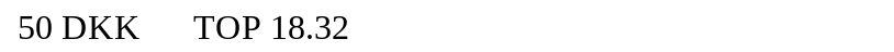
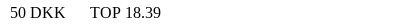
- 50 DKK TOP 18.32
+ 50 DKK TOP 18.39
